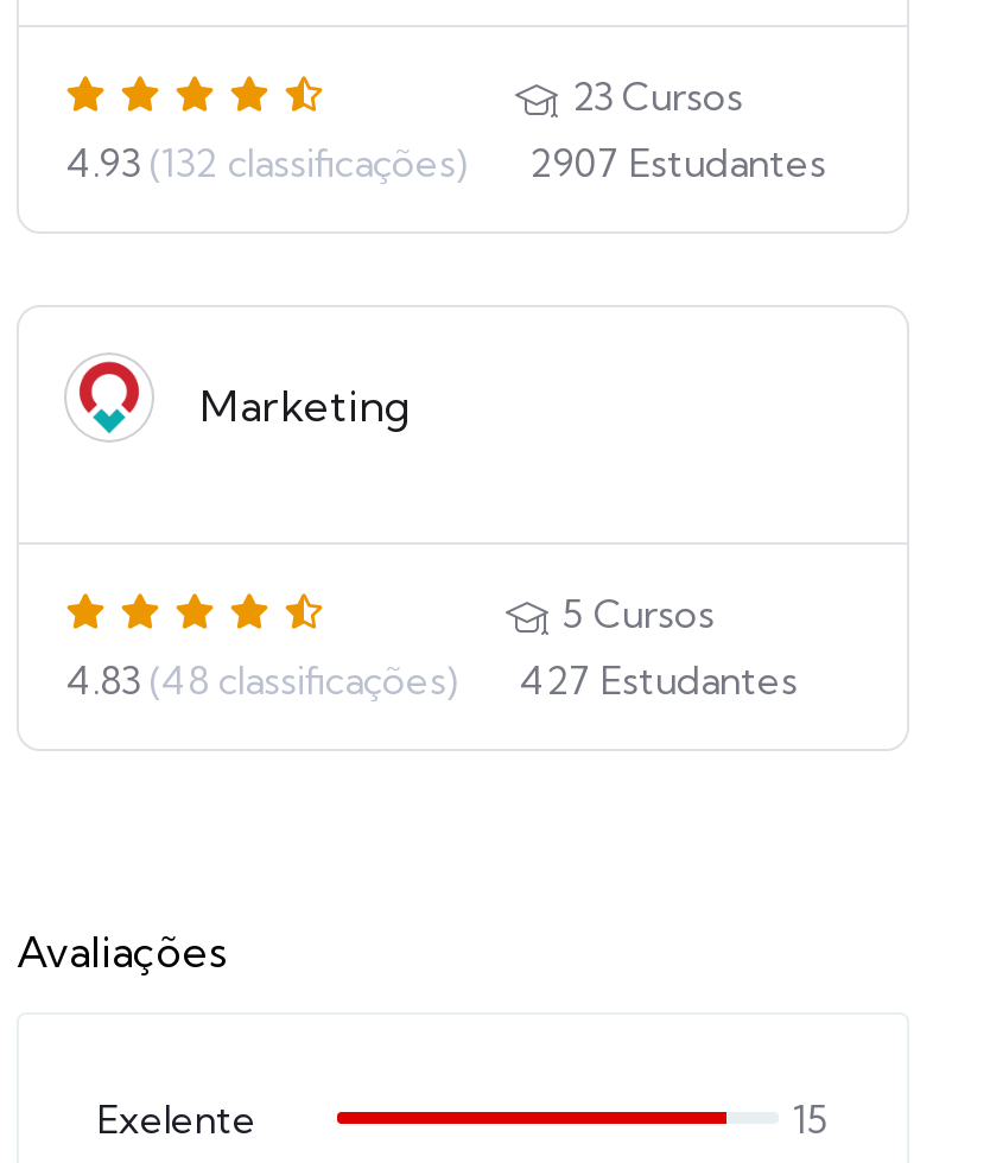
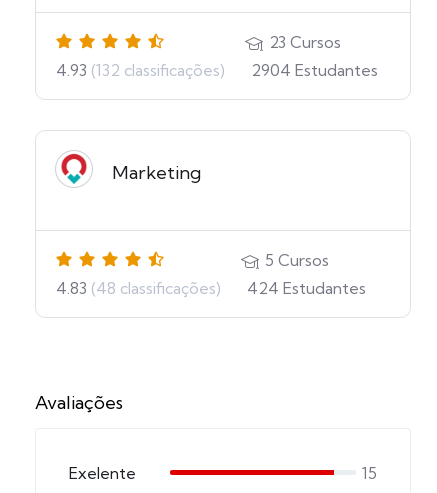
- 4.93 (132 classificações) 2907 Estudantes
+ 4.93 (132 classificações) 2904 Estudantes

- 4.83 (48 classificações) 427 Estudantes
+ 4.83 (48 classificações) 424 Estudantes
